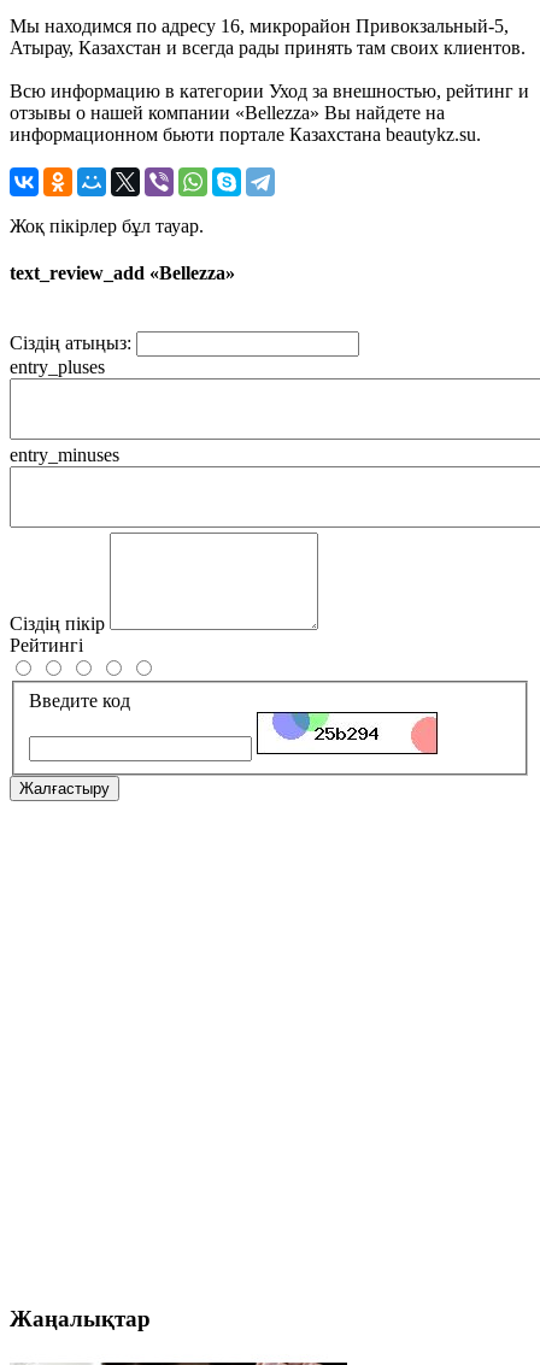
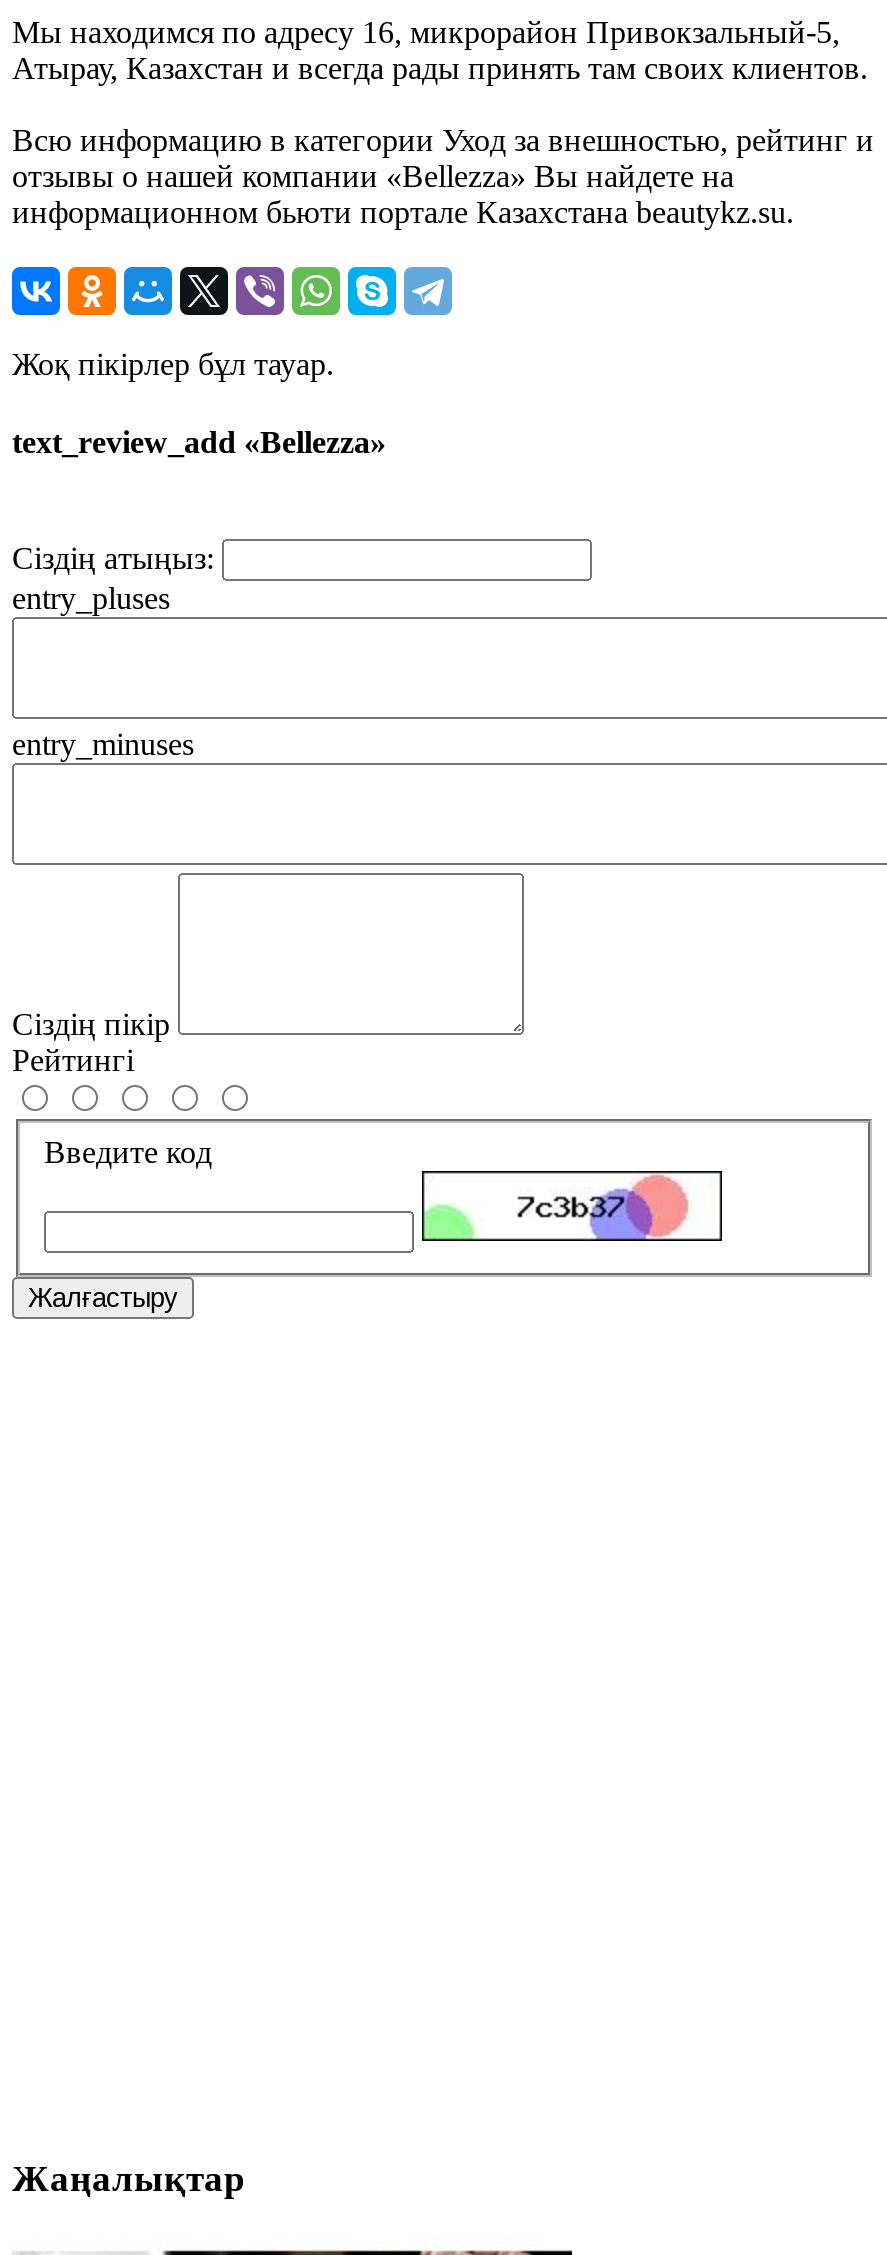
- [image]
+ [image]
